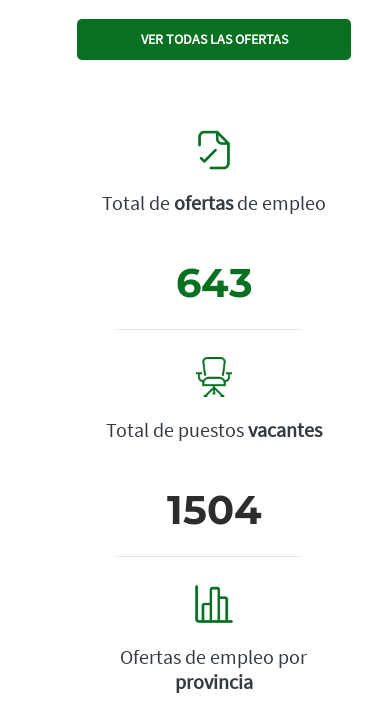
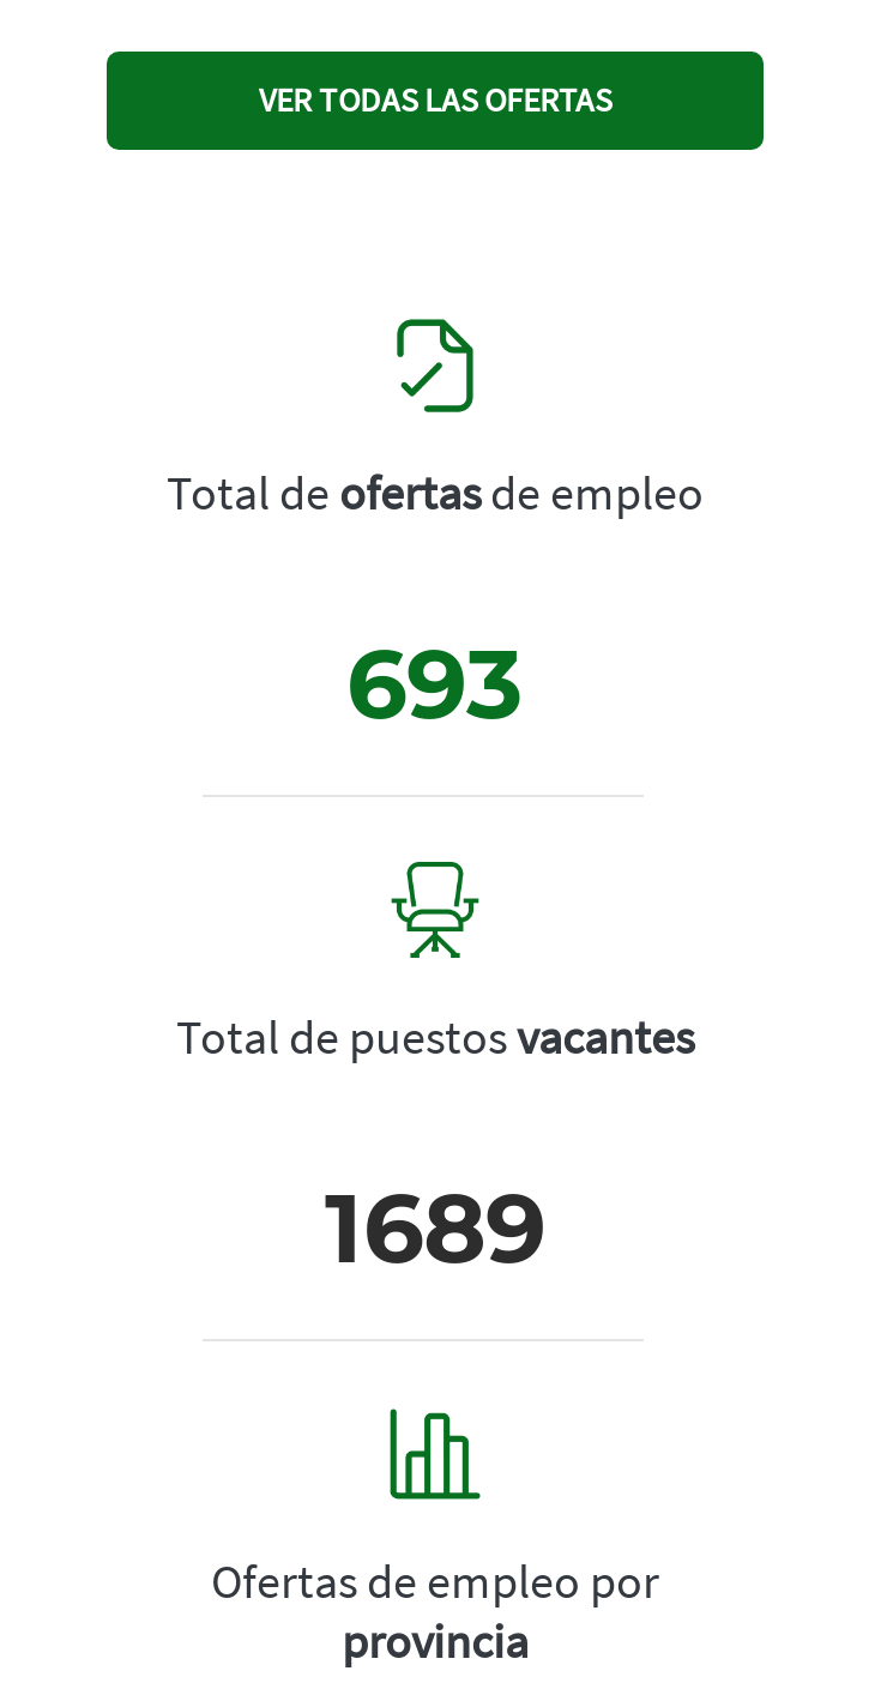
- 643
+ 693

- 1504
+ 1689
